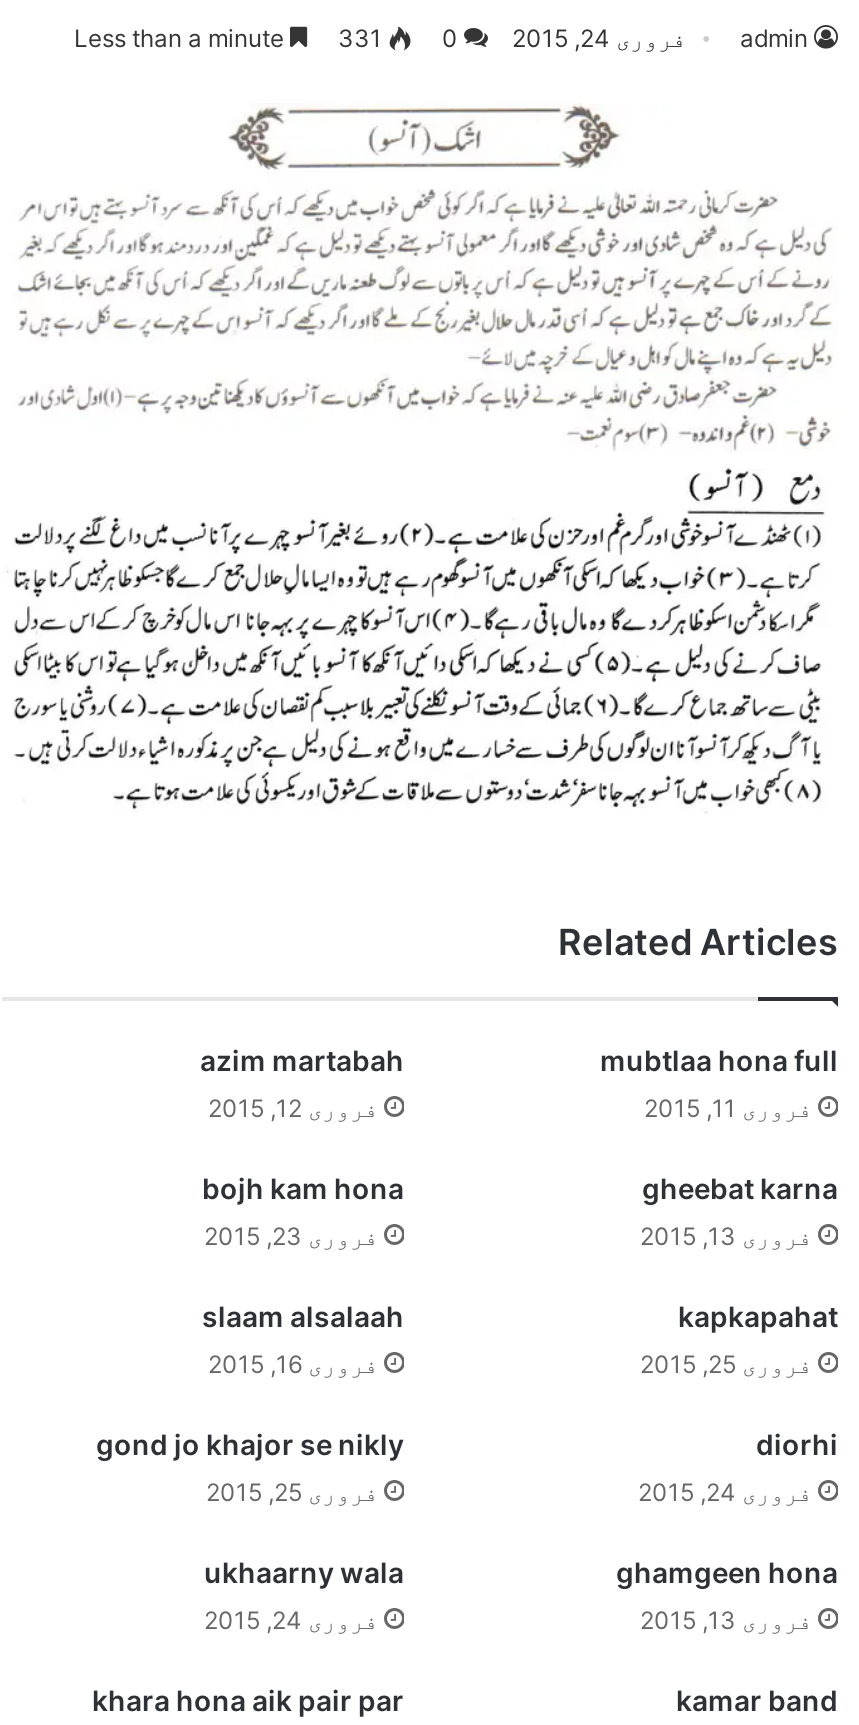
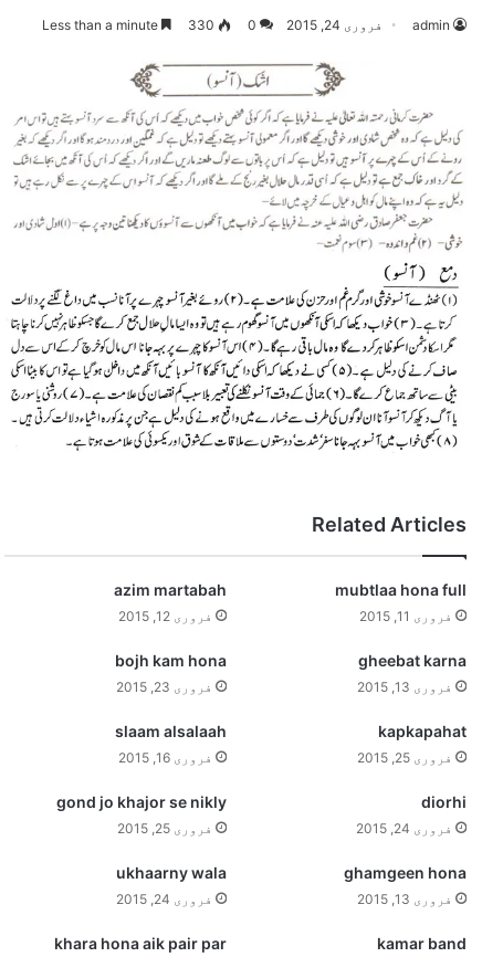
- 331
+ 330
